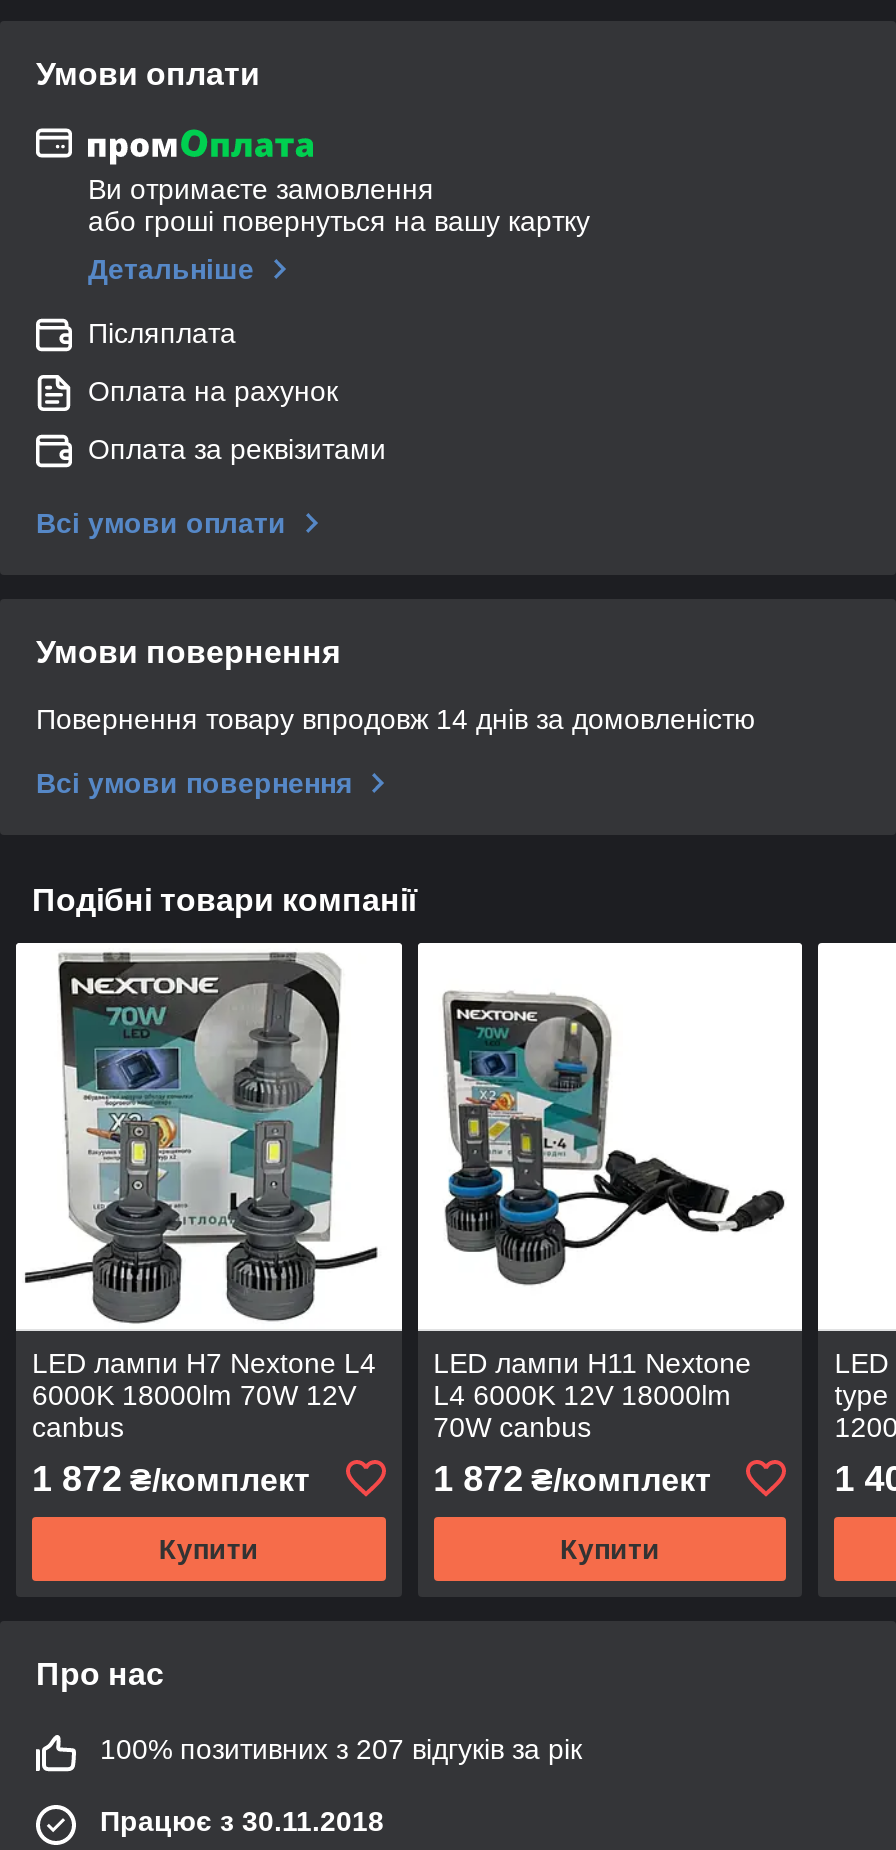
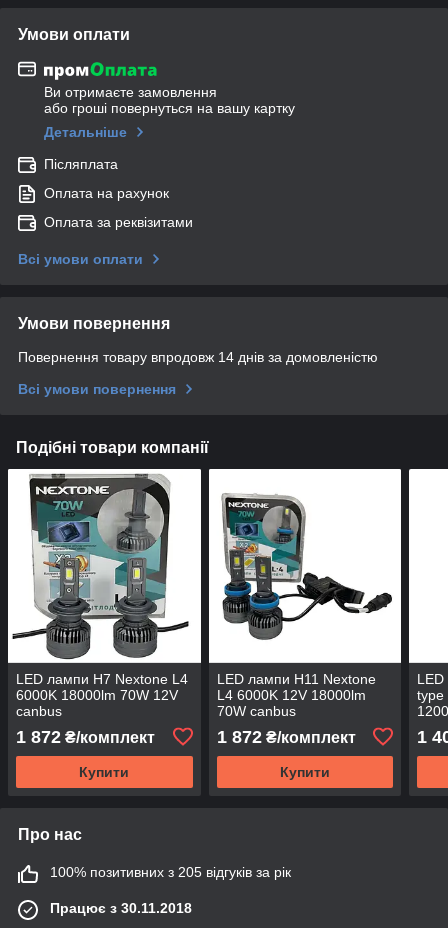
- 100% позитивних з 207 відгуків за рік
+ 100% позитивних з 205 відгуків за рік
